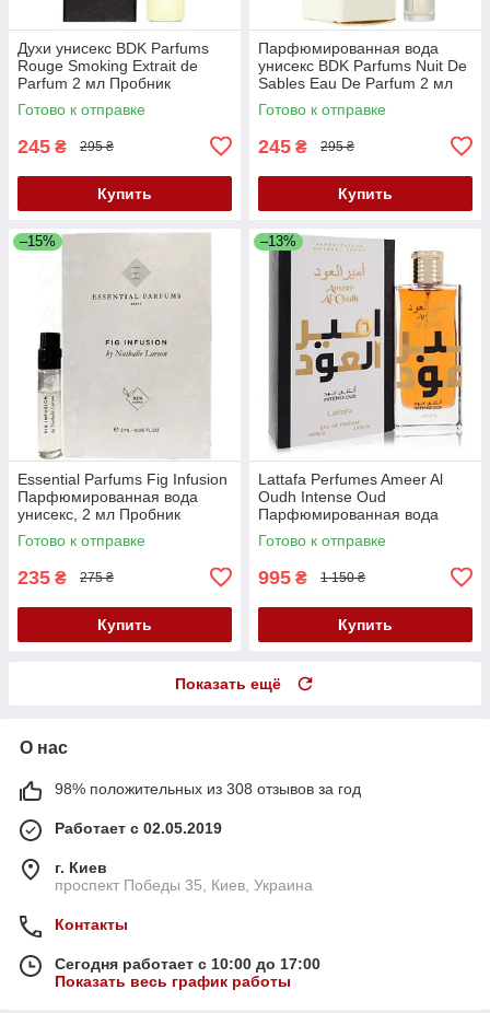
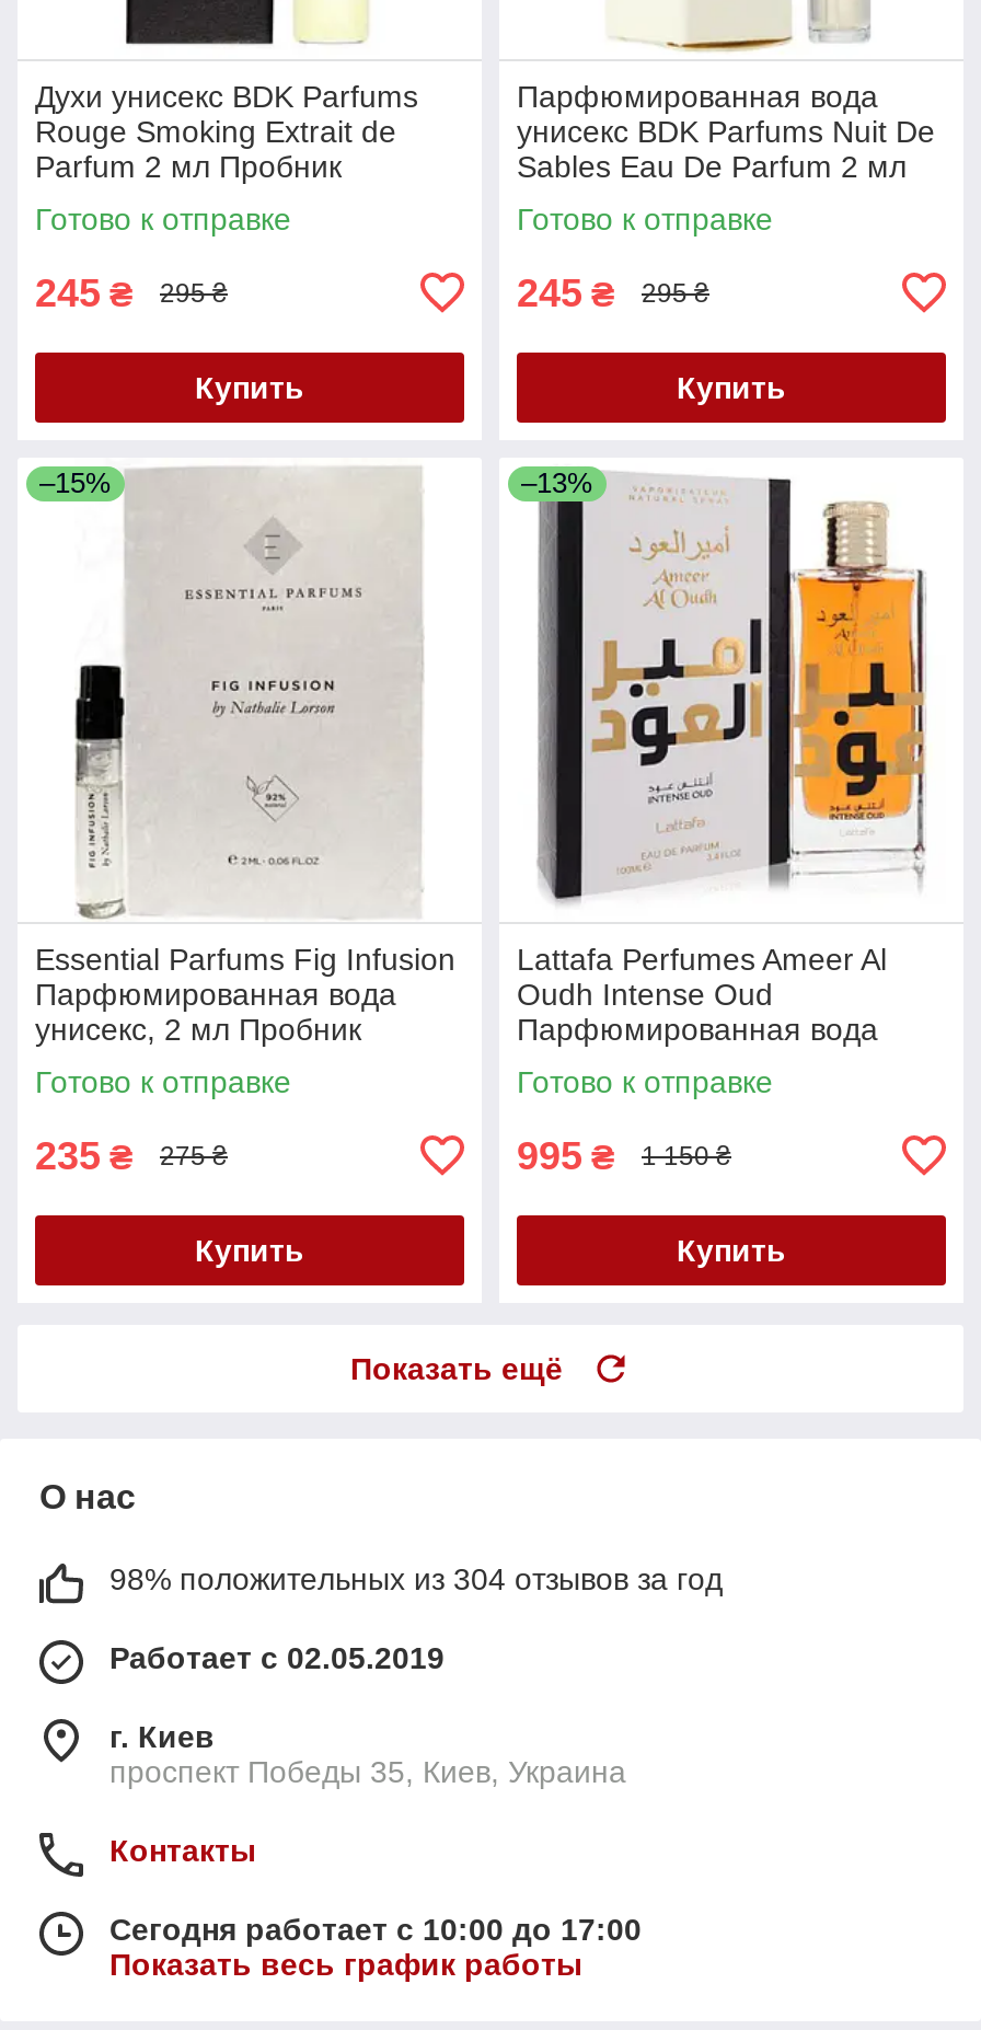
- 98% положительных из 308 отзывов за год
+ 98% положительных из 304 отзывов за год
